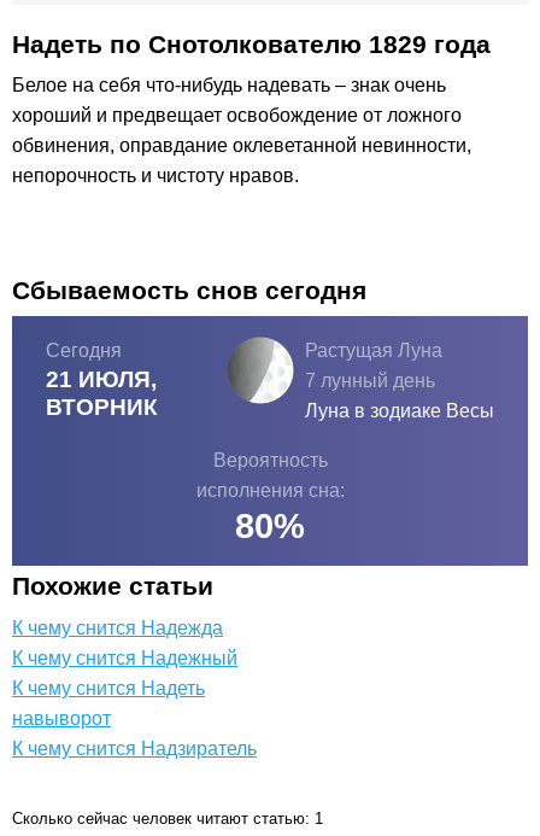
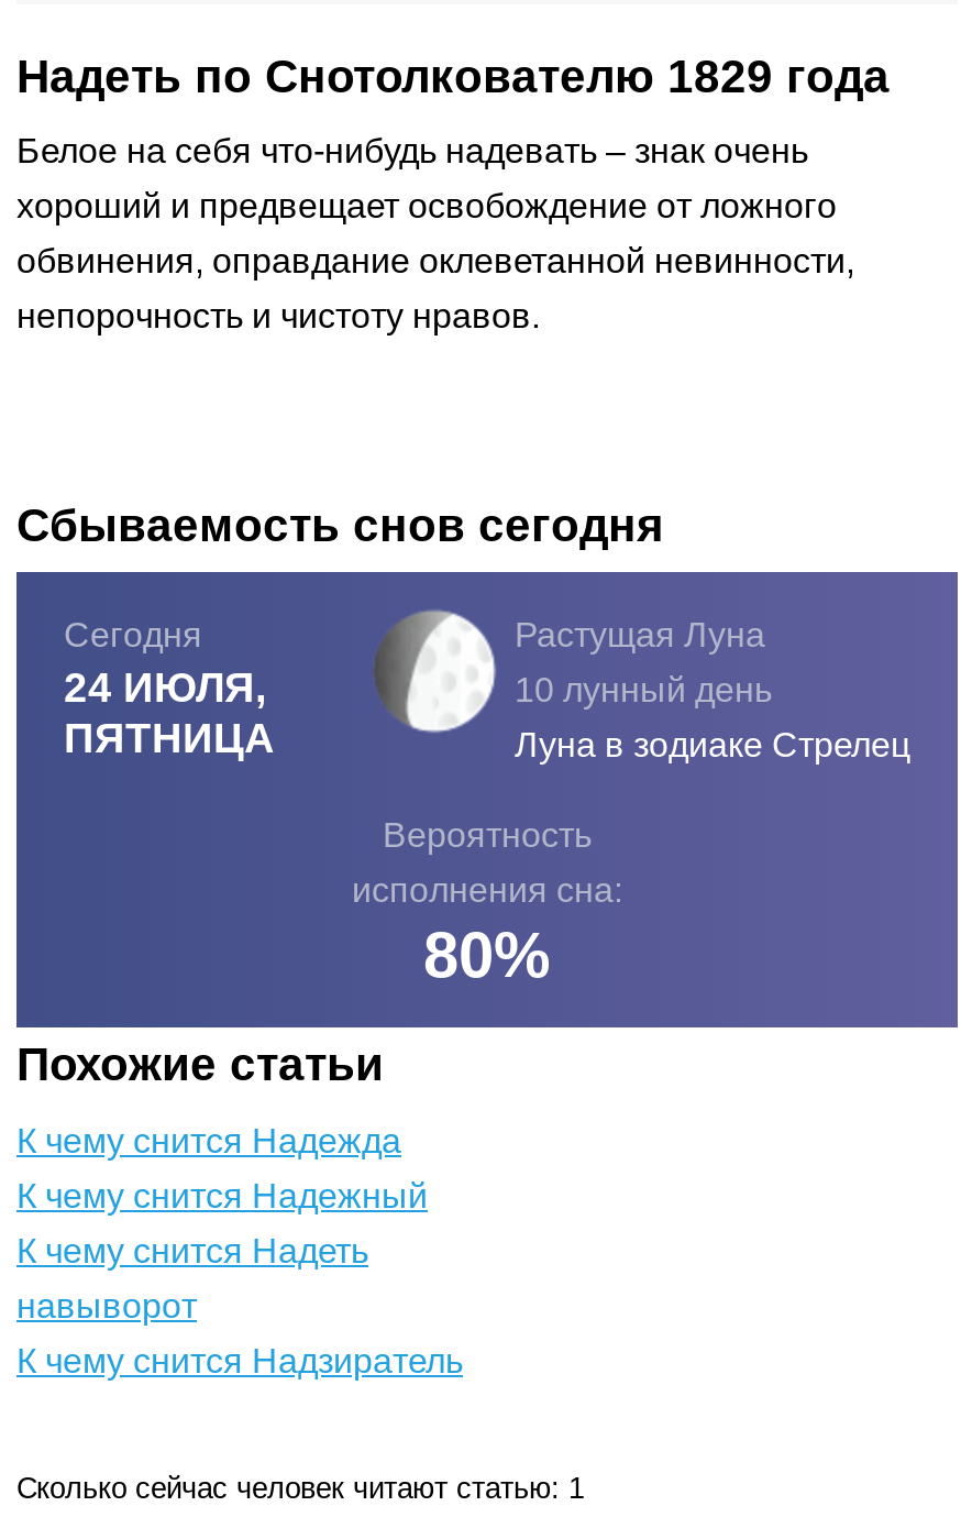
- [image]
- 7 лунный день
+ [image]
+ 10 лунный день

- 21 ИЮЛЯ,
- ВТОРНИК
+ 24 ИЮЛЯ,
+ ПЯТНИЦА

- Луна в зодиаке Весы
+ Луна в зодиаке Стрелец
